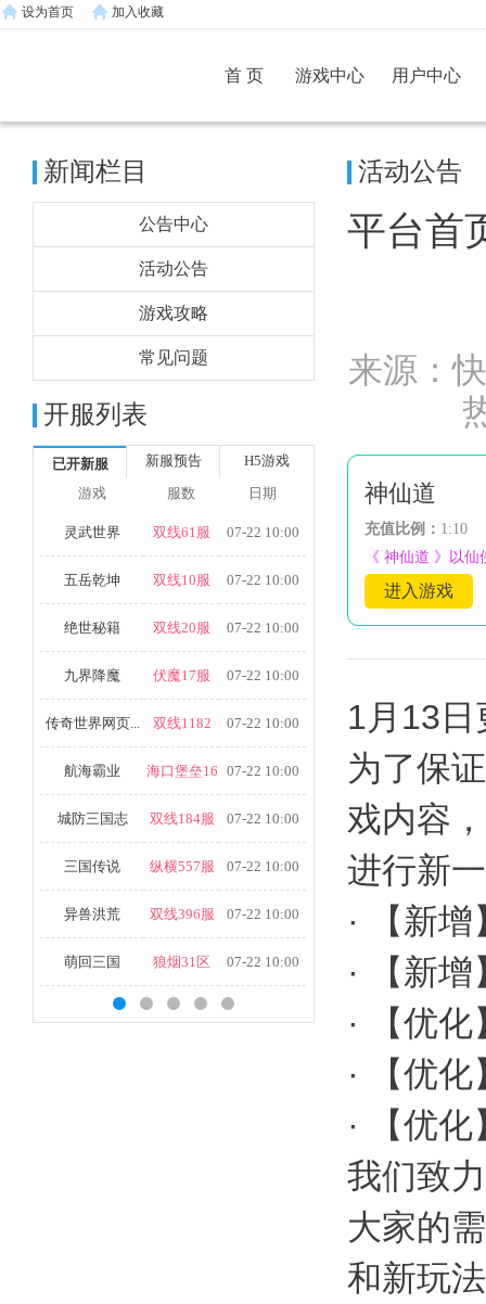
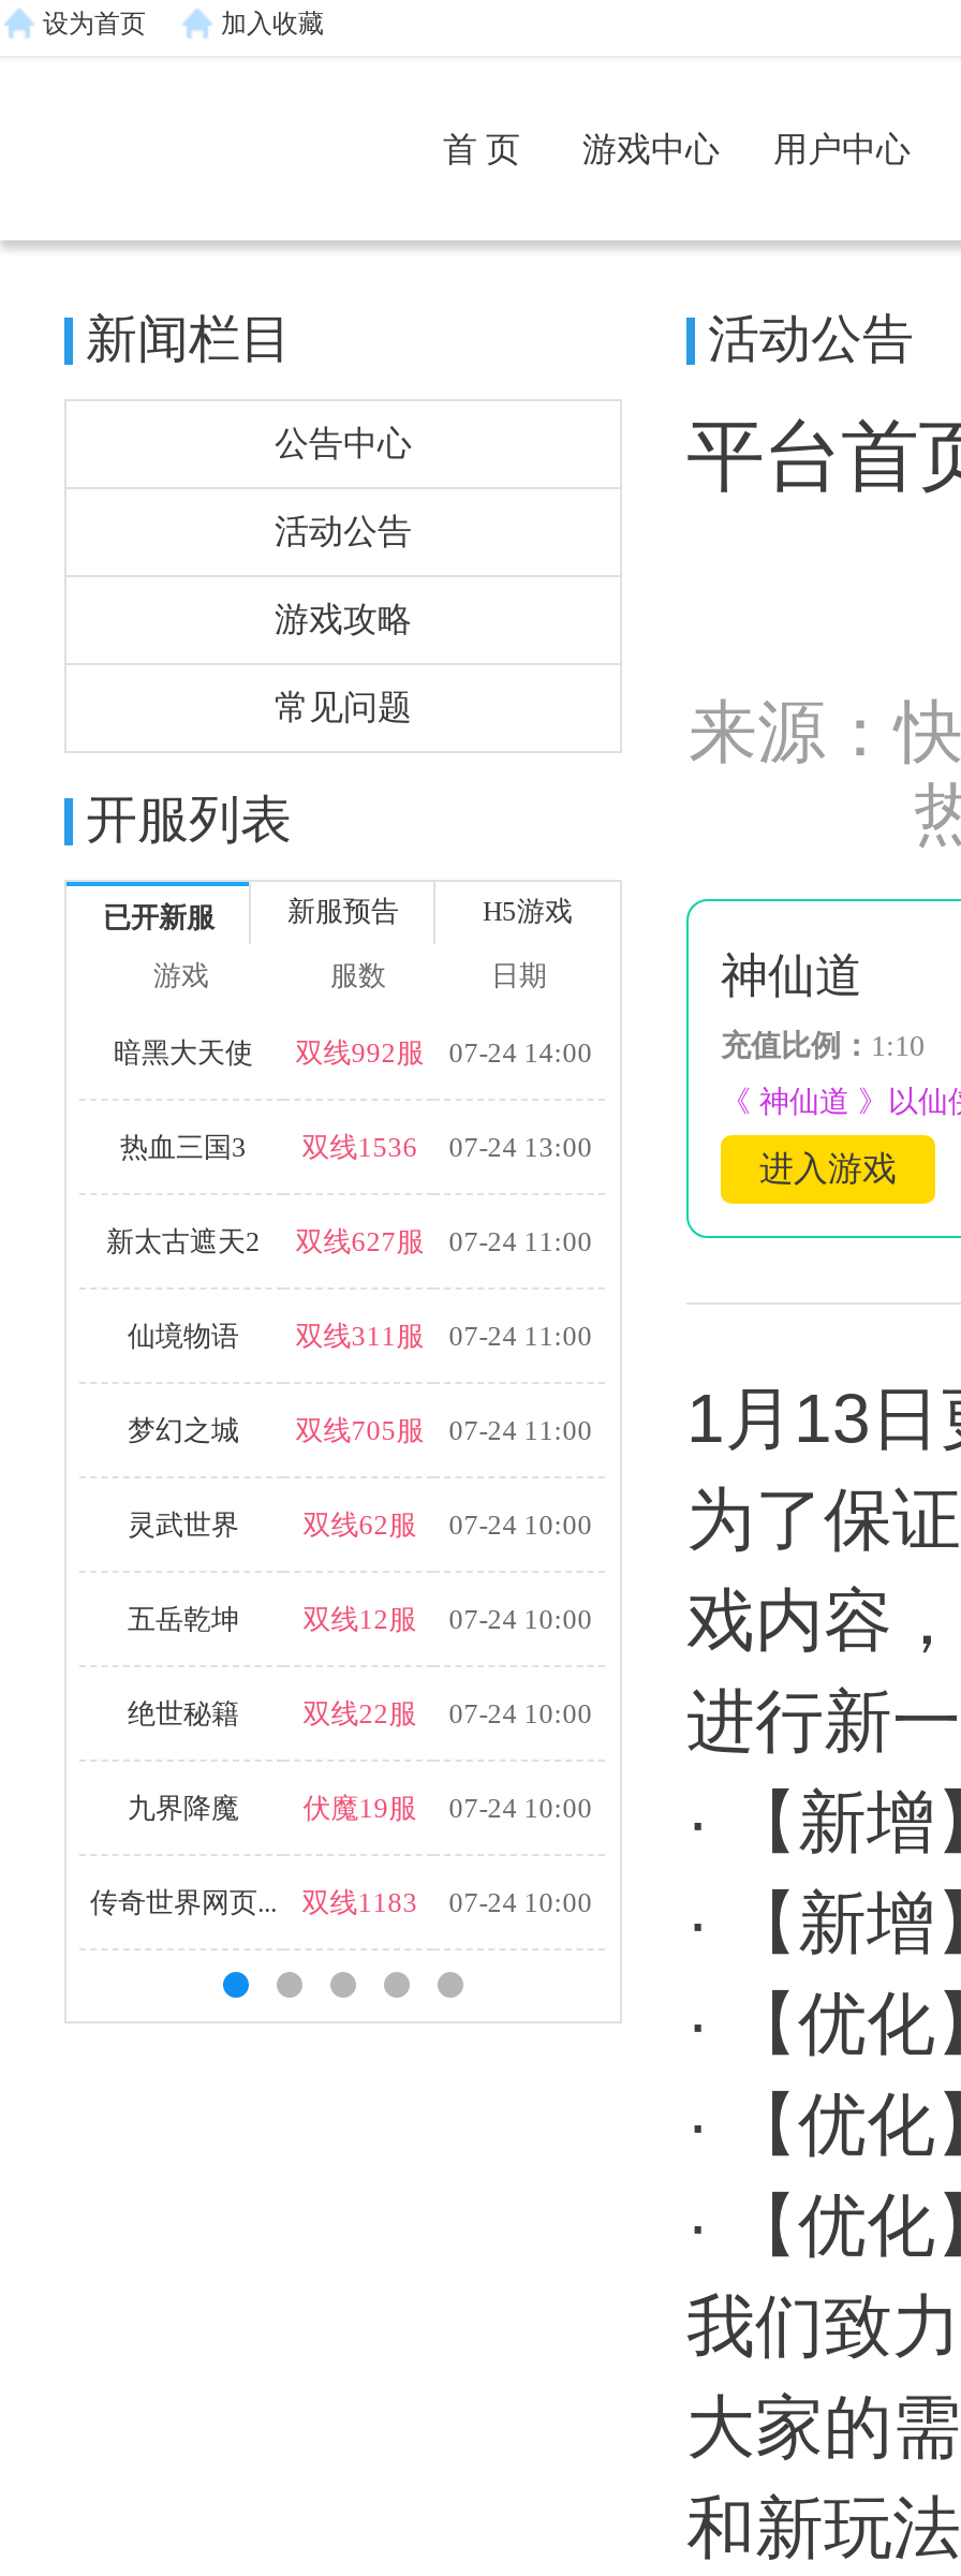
moved down: 灵武世界 | 五岳乾坤 | 绝世秘籍 | 九界降魔 | 传奇世界网页...

- 双线61服
+ 双线62服

- 07-22 10:00
+ 07-24 10:00

+ 暗黑大天使
+ 双线992服
+ 07-24 14:00
+ 热血三国3
+ 双线1536
+ 07-24 13:00
+ 新太古遮天2
+ 双线627服
+ 07-24 11:00
+ 仙境物语
+ 双线311服
+ 07-24 11:00
+ 梦幻之城
+ 双线705服
+ 07-24 11:00

- 双线10服
+ 双线12服

- 07-22 10:00
+ 07-24 10:00

- 双线20服
+ 双线22服

- 07-22 10:00
+ 07-24 10:00

- 伏魔17服
+ 伏魔19服

- 07-22 10:00
+ 07-24 10:00

- 双线1182
- 07-22 10:00
- 航海霸业
- 海口堡垒16 07-22 10:00
- 城防三国志
- 双线184服
- 07-22 10:00
- 三国传说
- 纵横557服
- 07-22 10:00
- 异兽洪荒
- 双线396服
- 07-22 10:00
- 萌回三国
- 狼烟31区
- 07-22 10:00
+ 双线1183
+ 07-24 10:00
